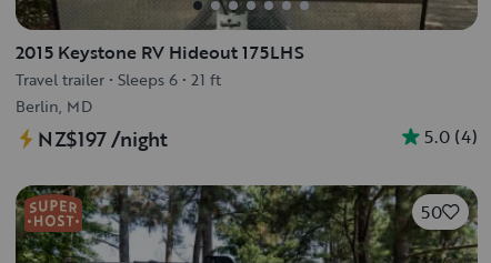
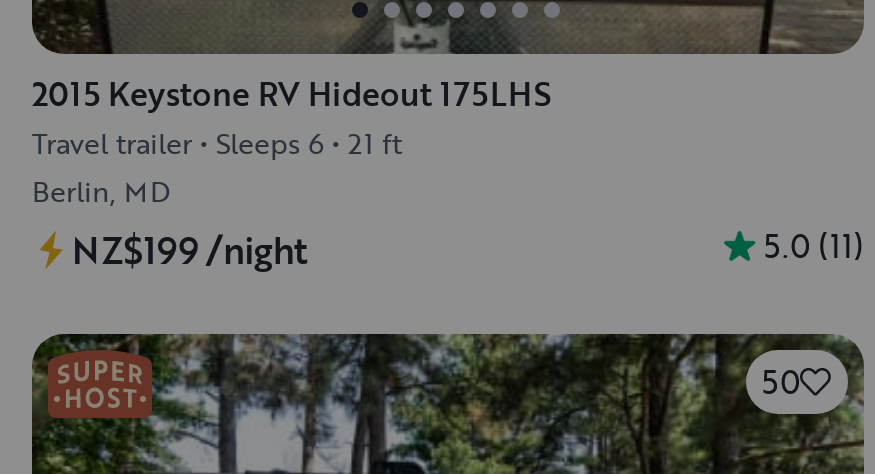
- NZ$197 /night
+ NZ$199 /night

- 5.0 (4)
+ 5.0 (11)
